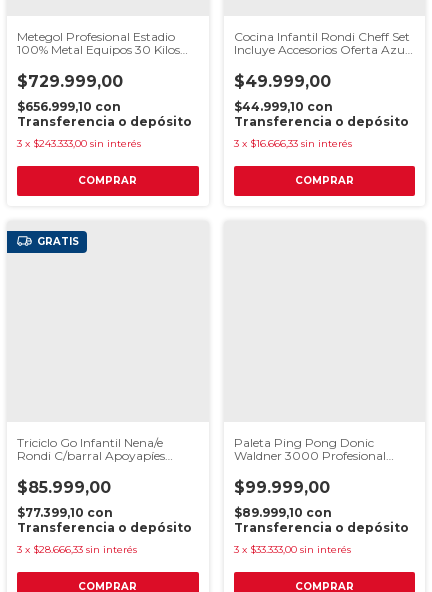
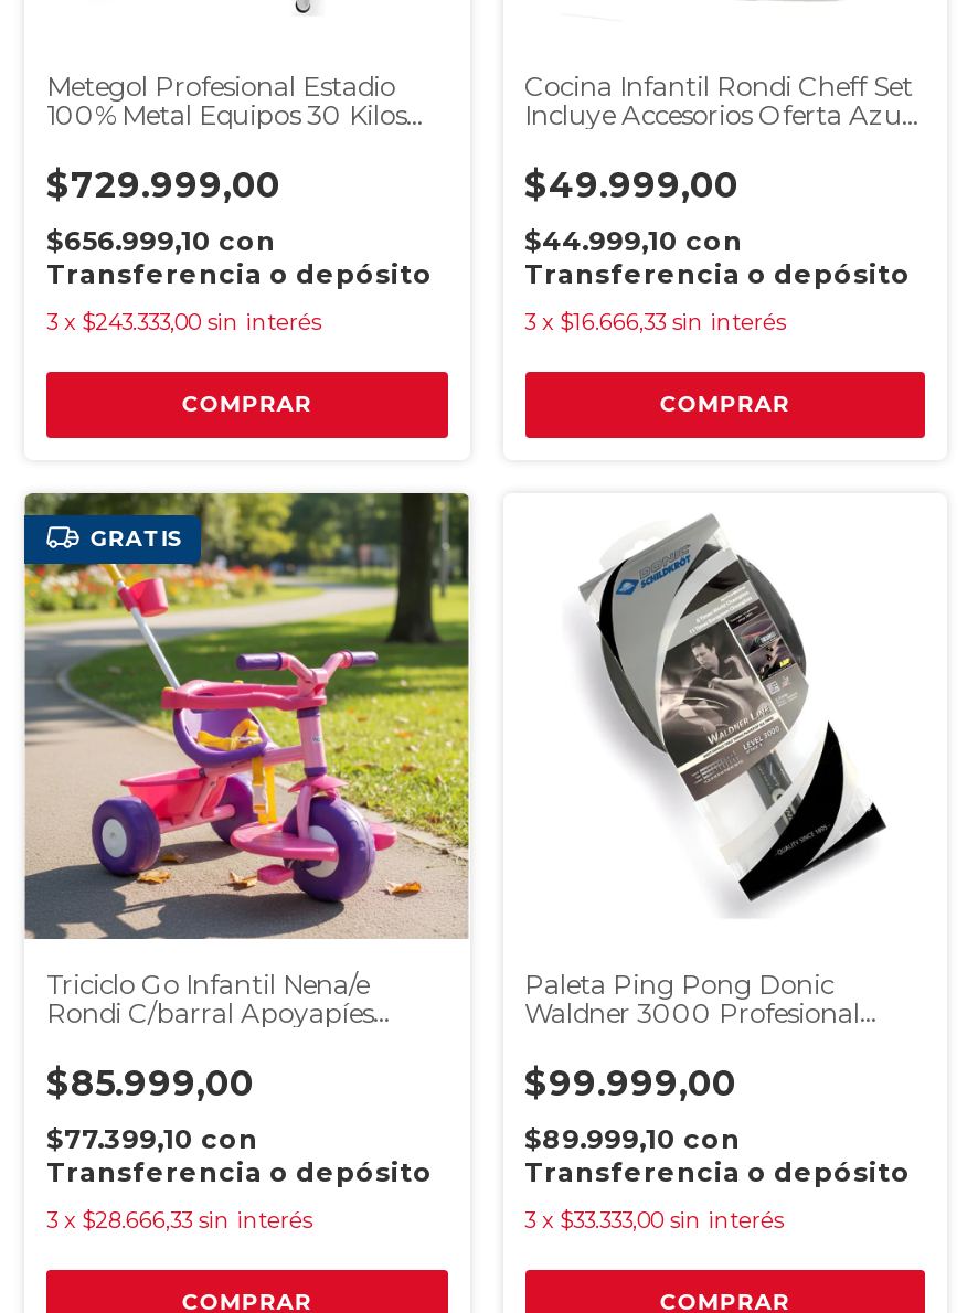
+ [image]

+ [image]
